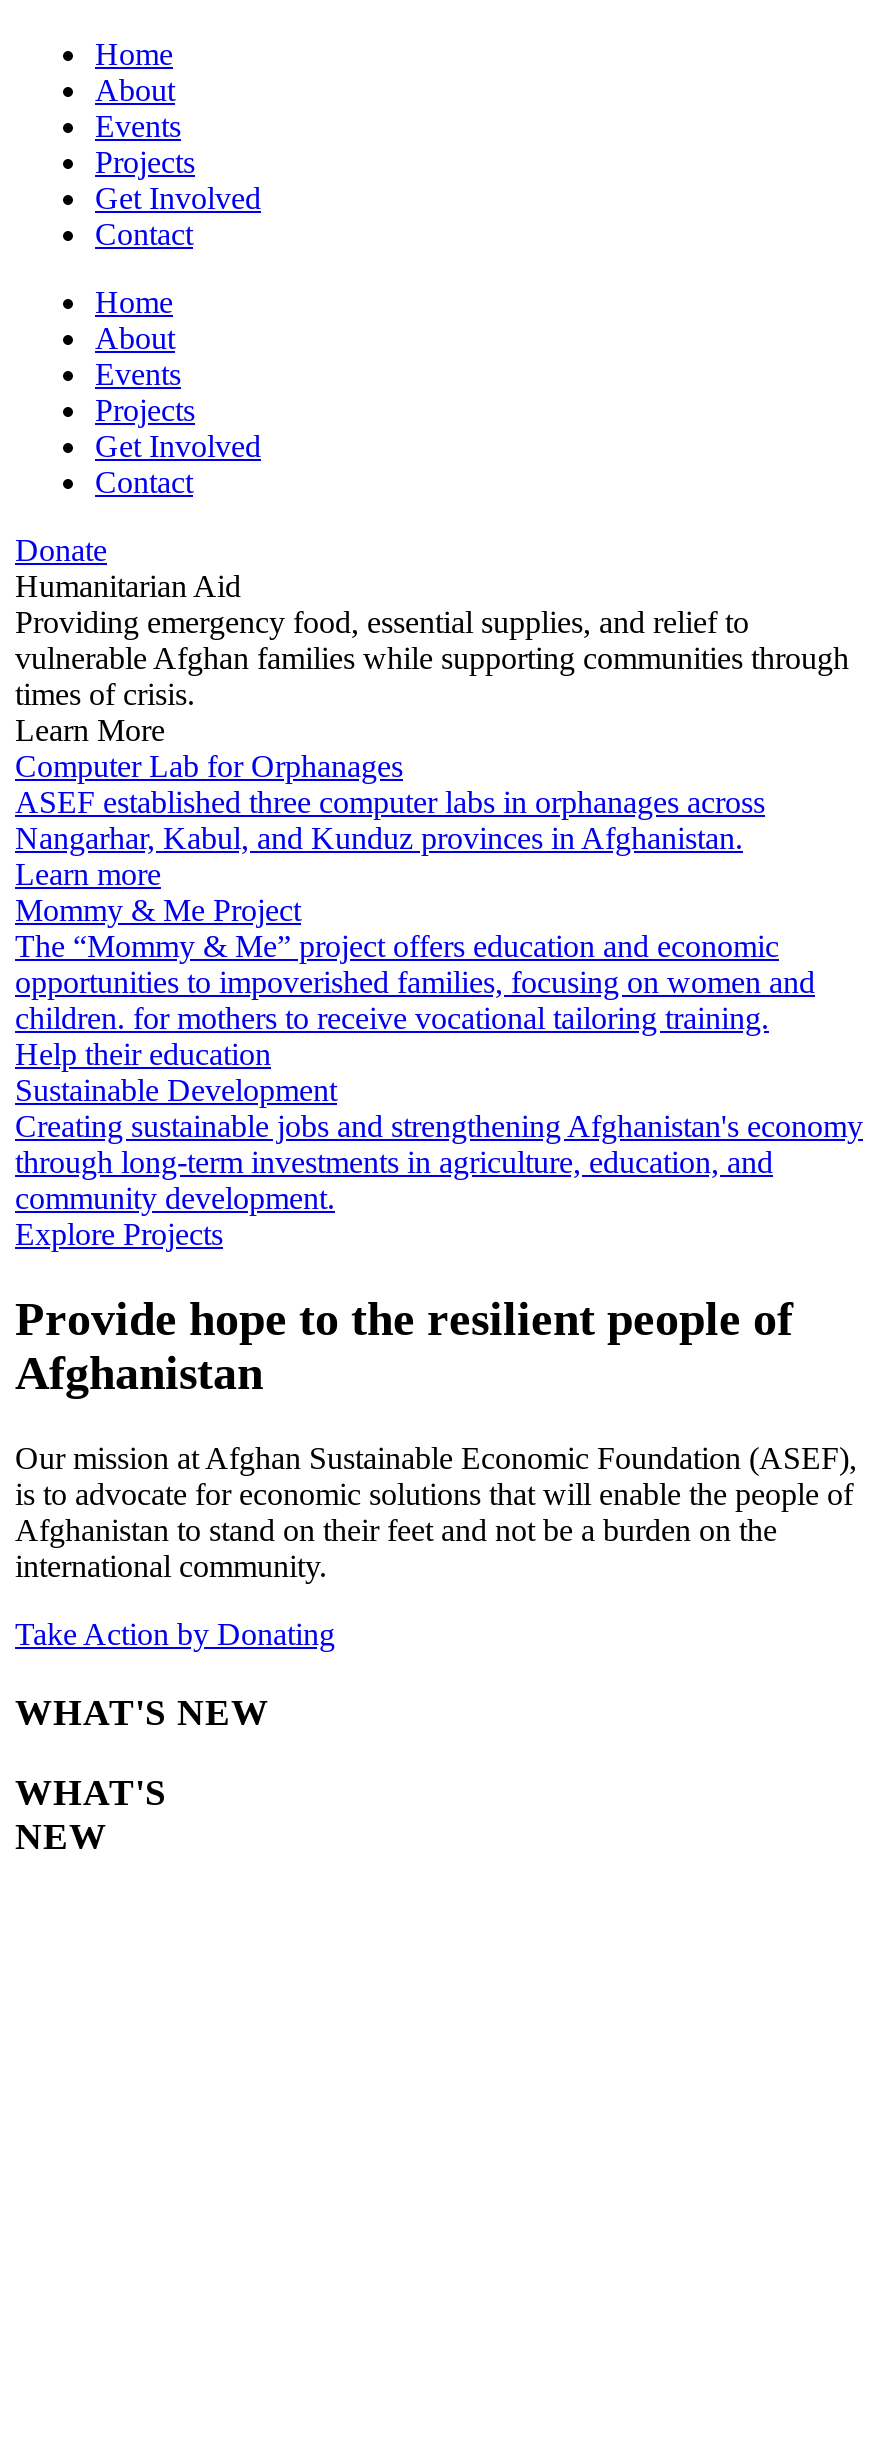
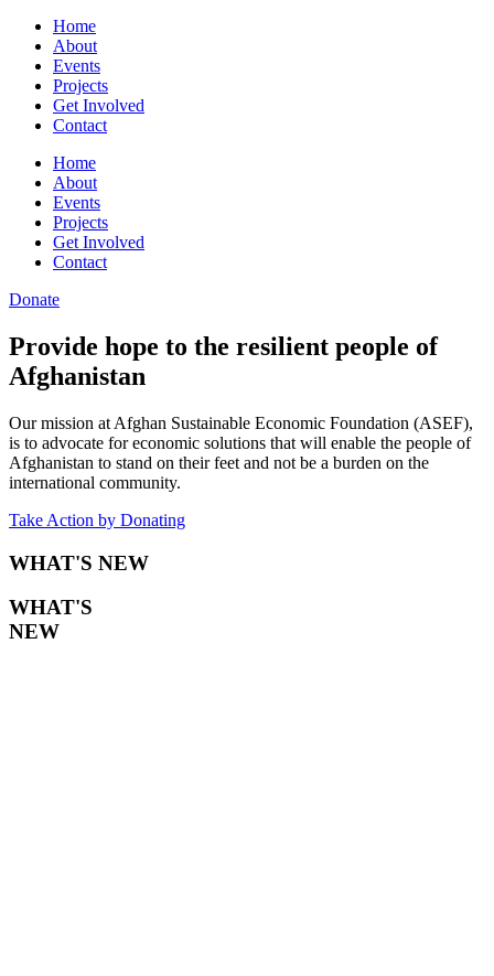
- Humanitarian Aid
- Providing emergency food, essential supplies, and relief to
- vulnerable Afghan families while supporting communities through
- times of crisis.
- Learn More
- Computer Lab for Orphanages
- ASEF established three computer labs in orphanages across
- Nangarhar, Kabul, and Kunduz provinces in Afghanistan.
- Learn more
- Mommy & Me Project
- The “Mommy & Me” project offers education and economic
- opportunities to impoverished families, focusing on women and
- children. for mothers to receive vocational tailoring training.
- Help their education
- Sustainable Development
- Creating sustainable jobs and strengthening Afghanistan's economy
- through long-term investments in agriculture, education, and
- community development.
- Explore Projects
